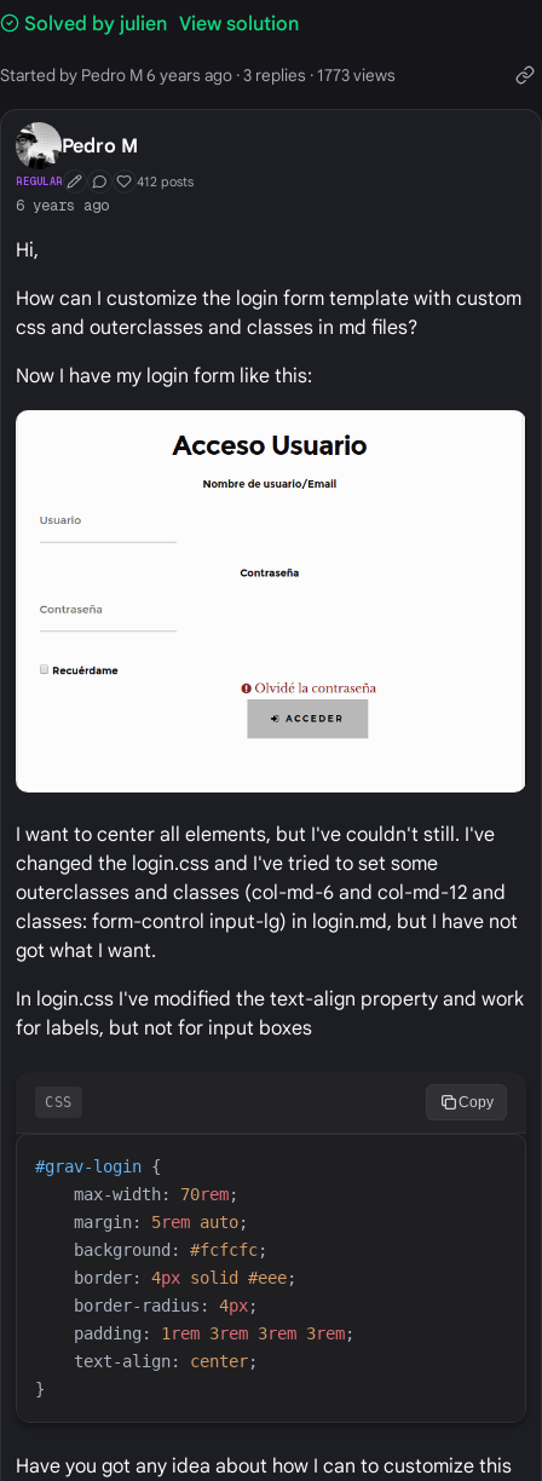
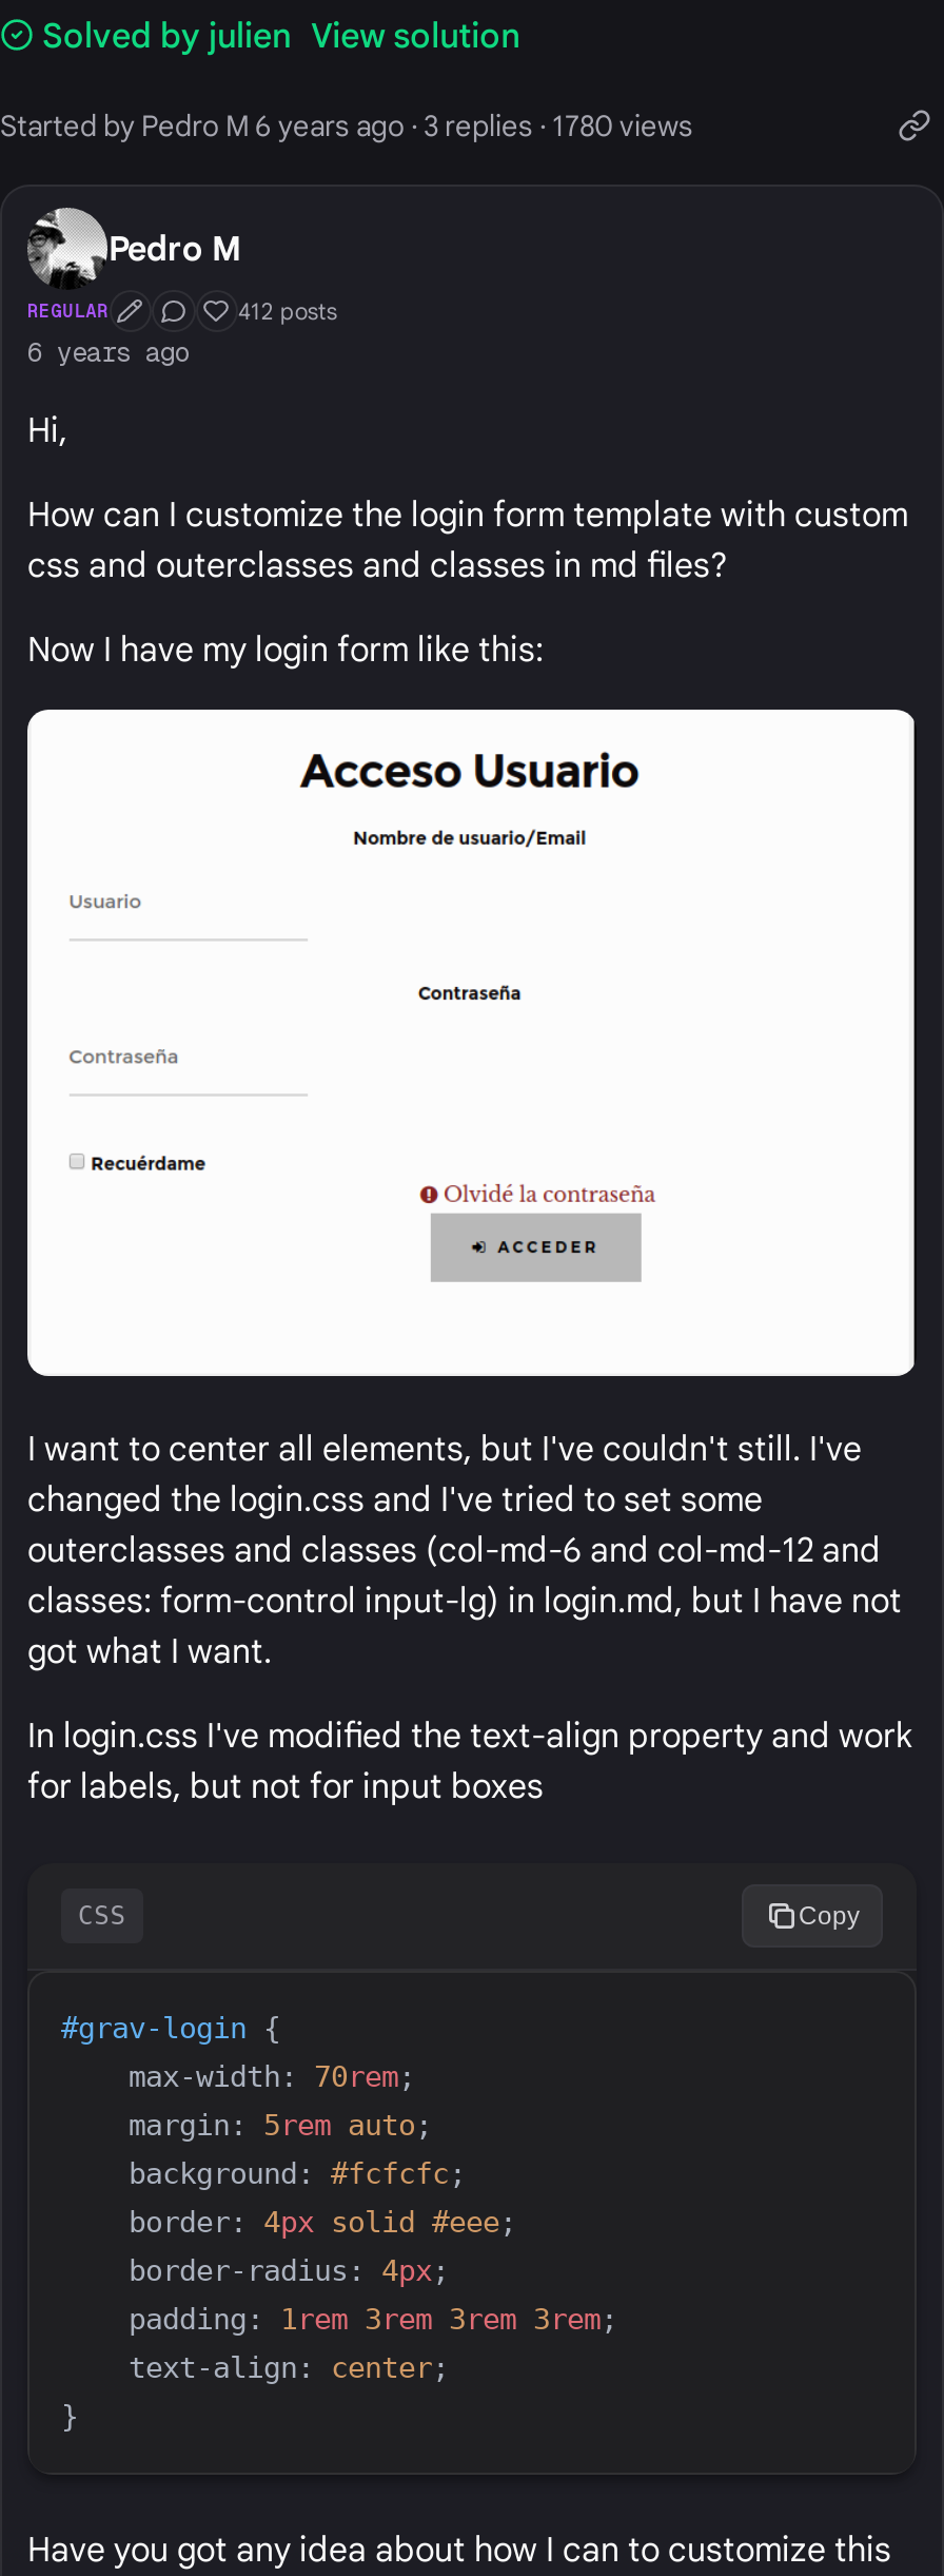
- Started by Pedro M 6 years ago · 3 replies · 1773 views
+ Started by Pedro M 6 years ago · 3 replies · 1780 views
